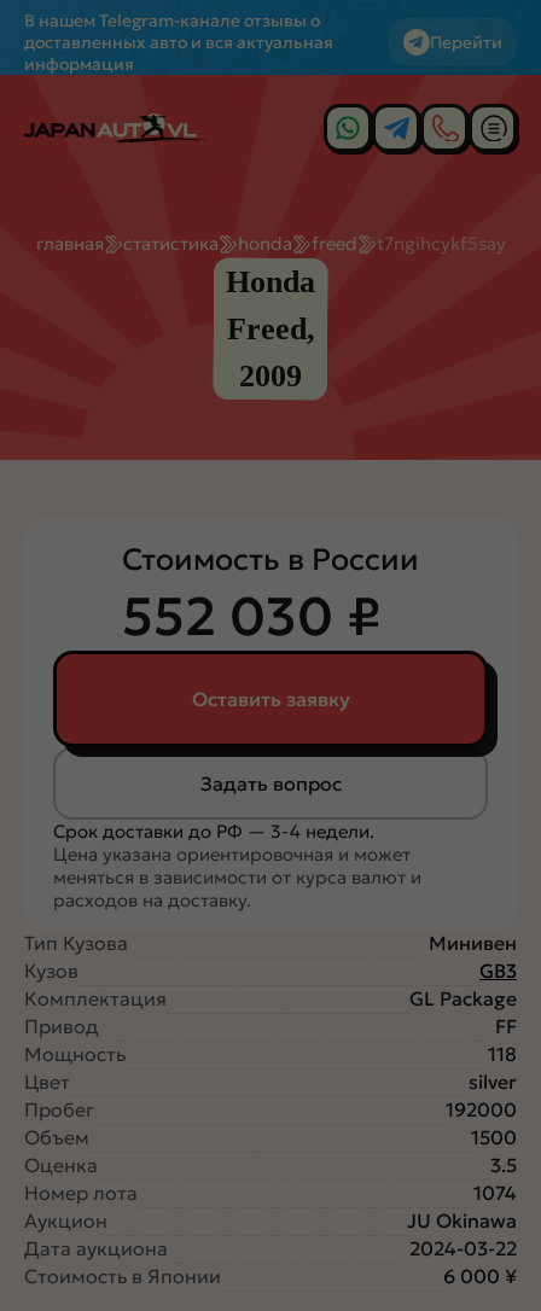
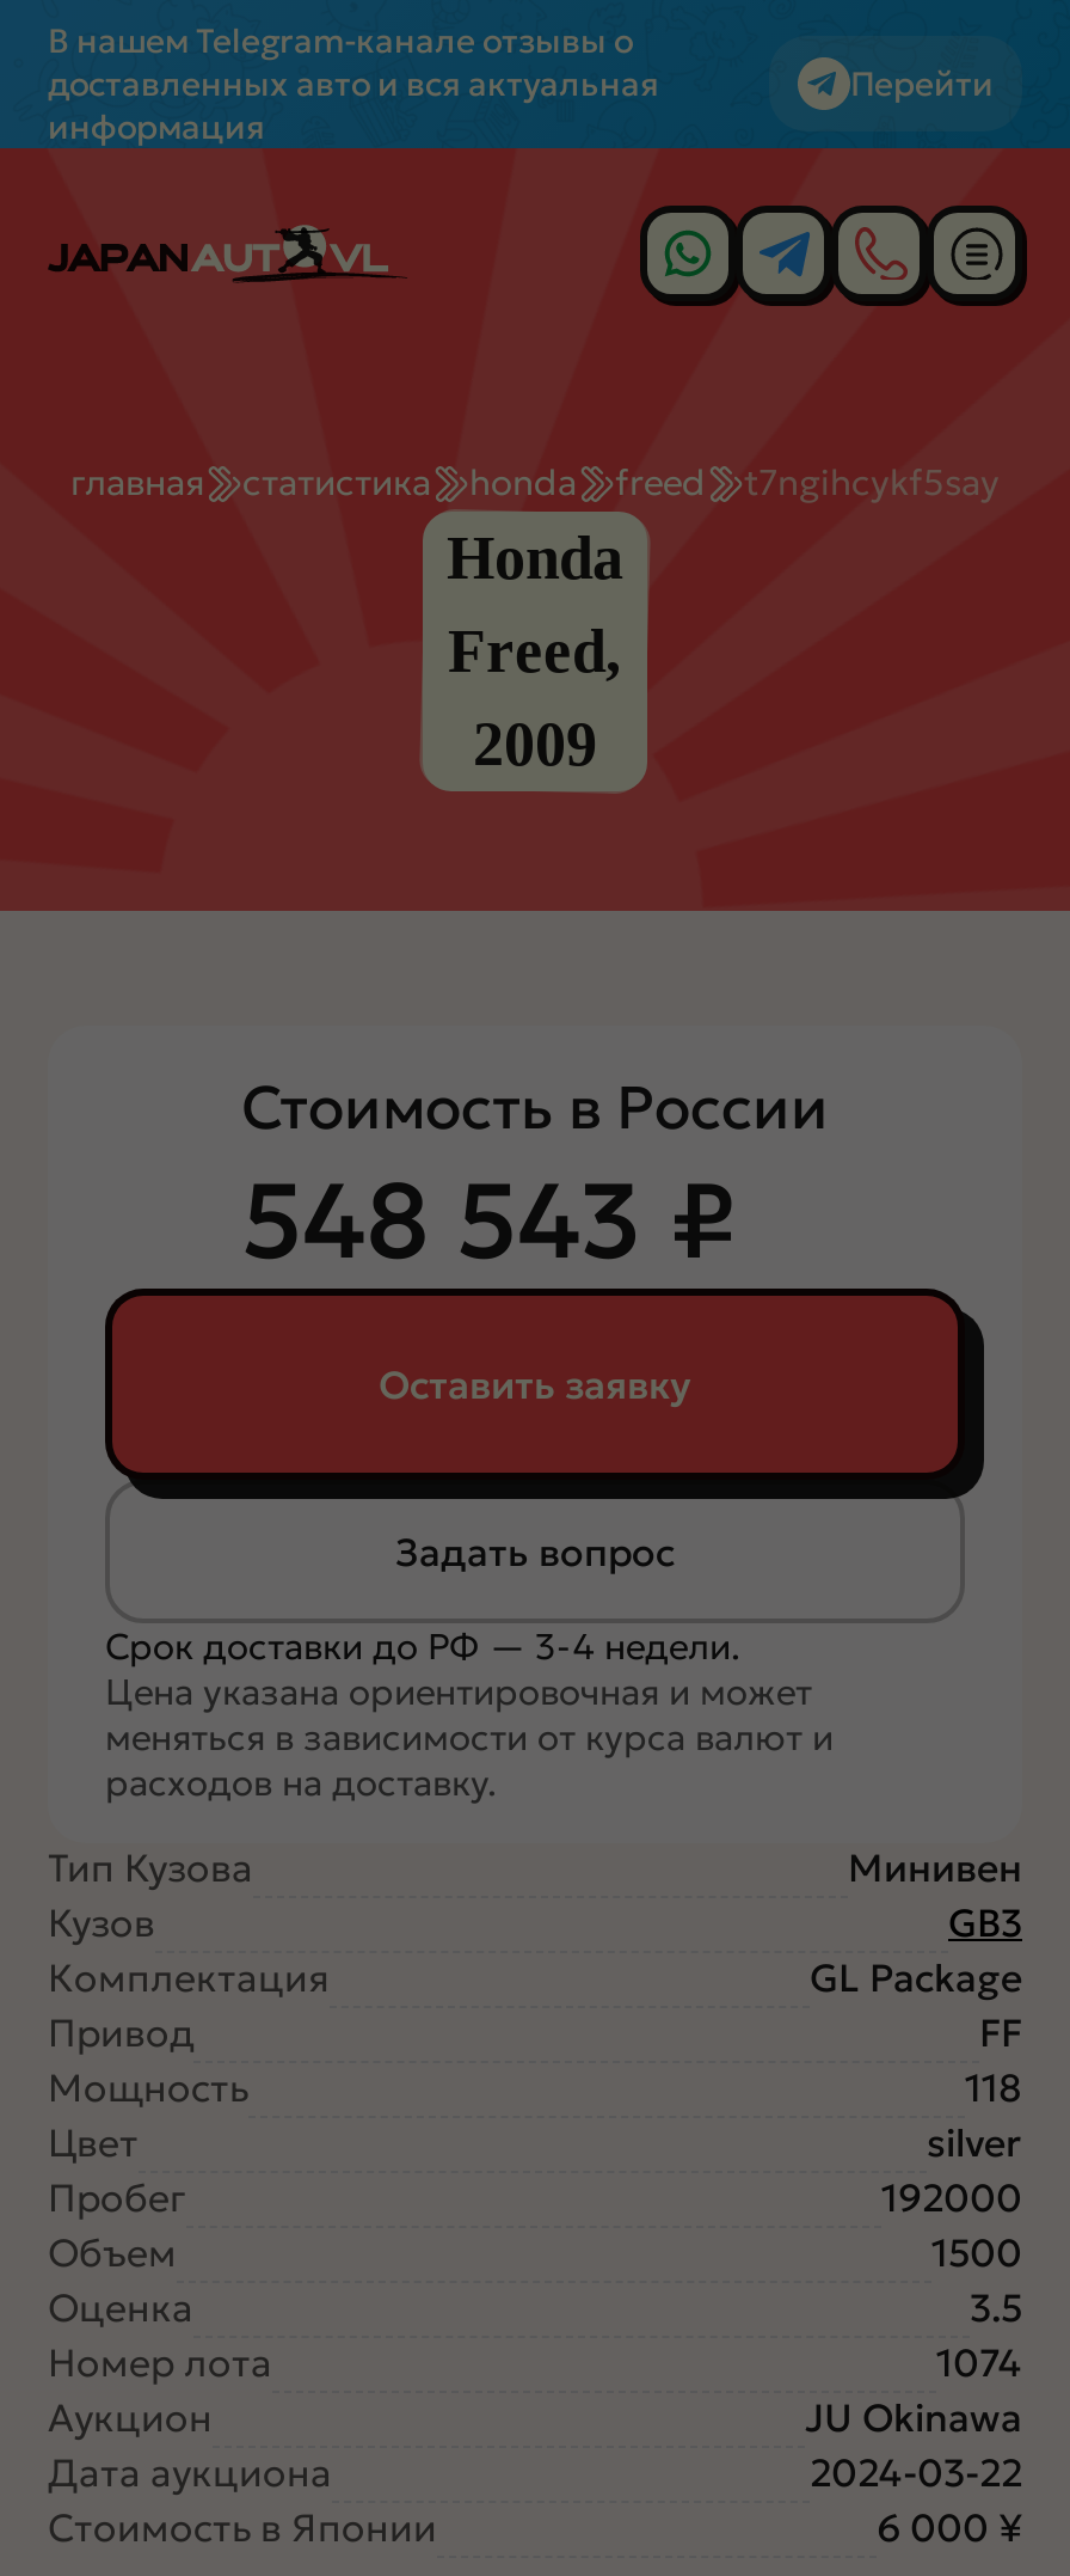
- 552 030 ₽
+ 548 543 ₽
